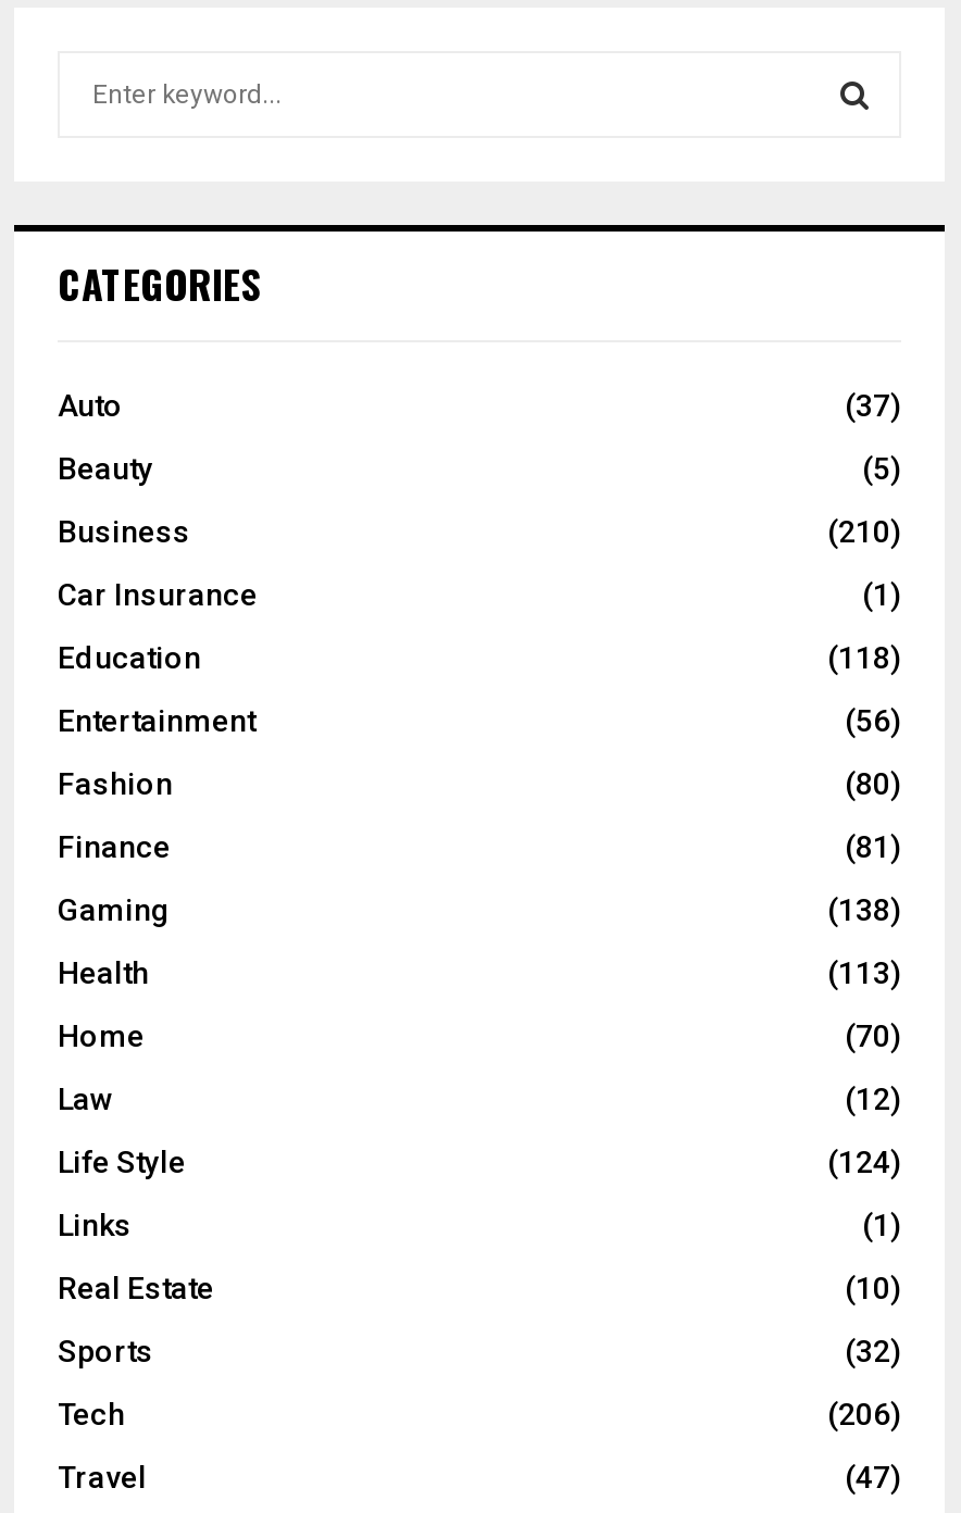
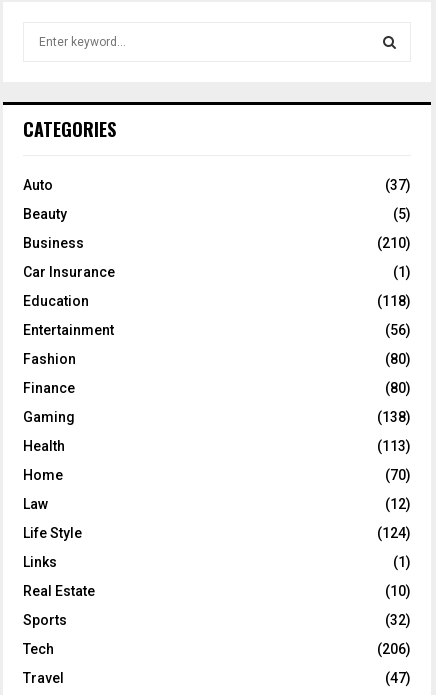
- (81)
+ (80)
